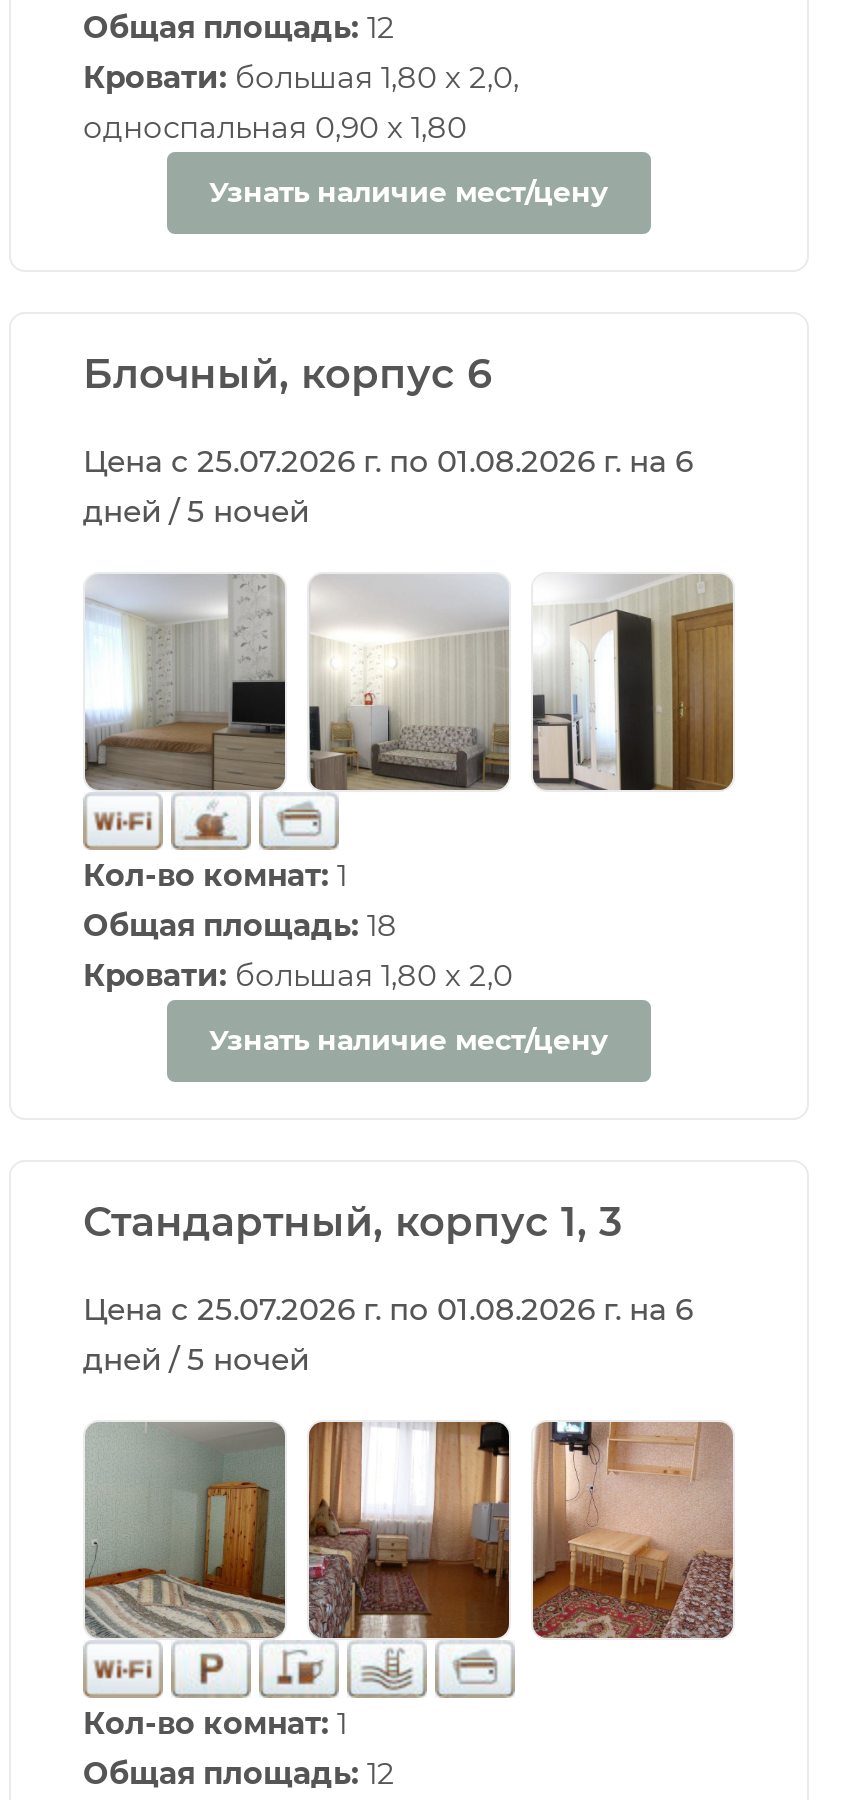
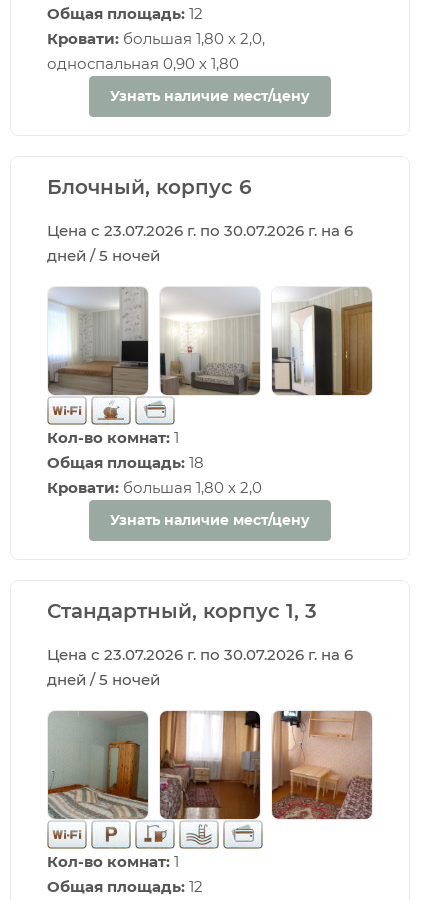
- Цена с 25.07.2026 г. по 01.08.2026 г. на 6
+ Цена с 23.07.2026 г. по 30.07.2026 г. на 6

- Цена с 25.07.2026 г. по 01.08.2026 г. на 6
+ Цена с 23.07.2026 г. по 30.07.2026 г. на 6
